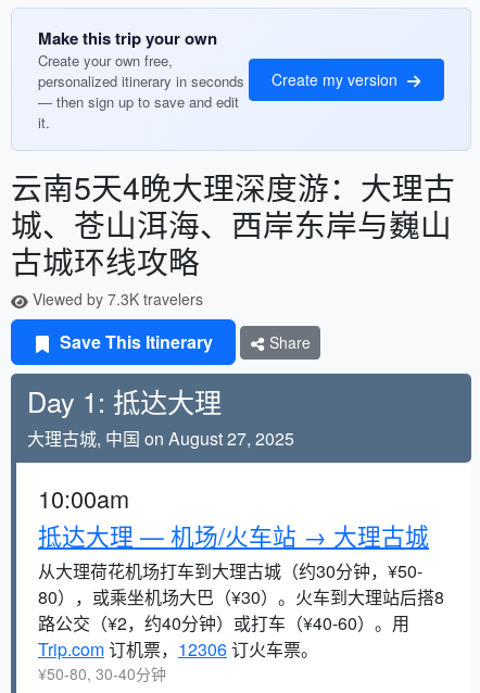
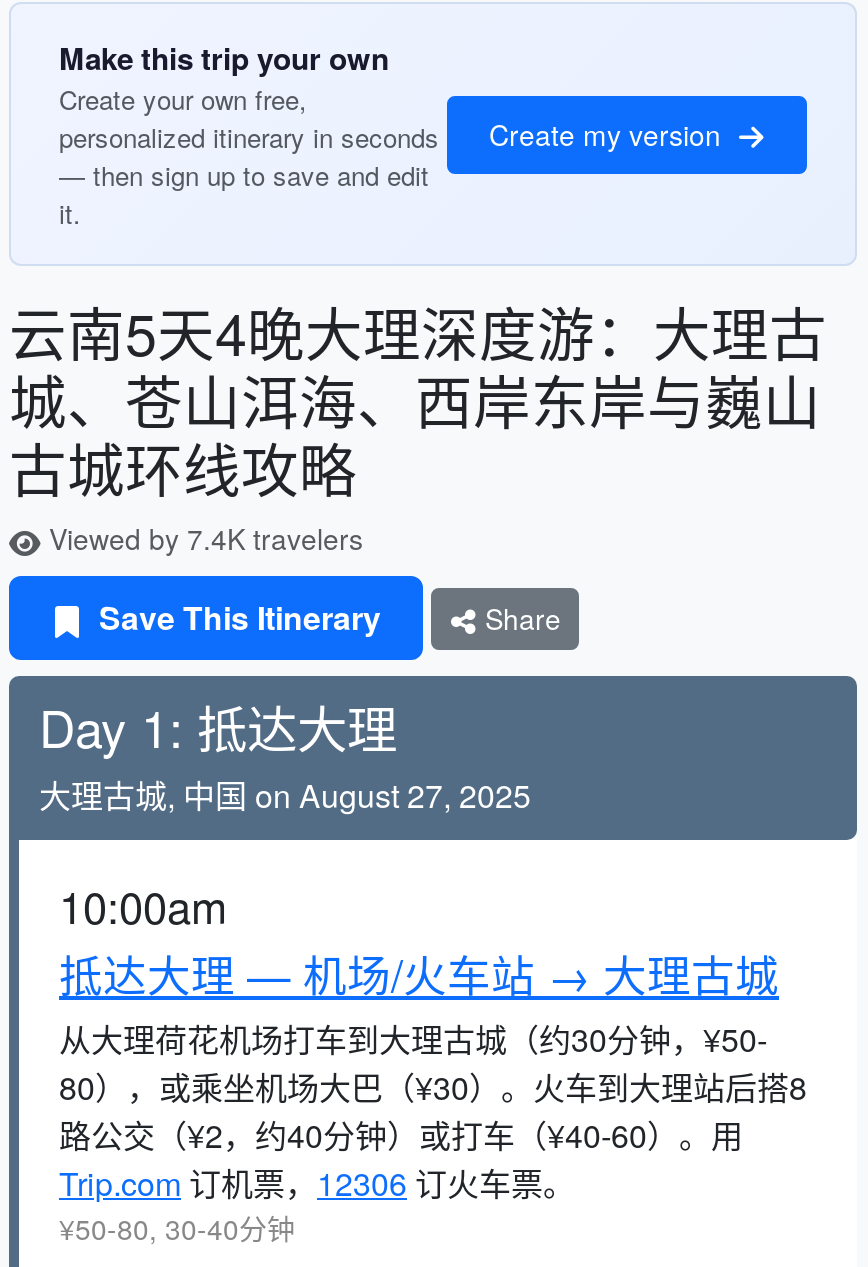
- Viewed by 7.3K travelers
+ Viewed by 7.4K travelers
